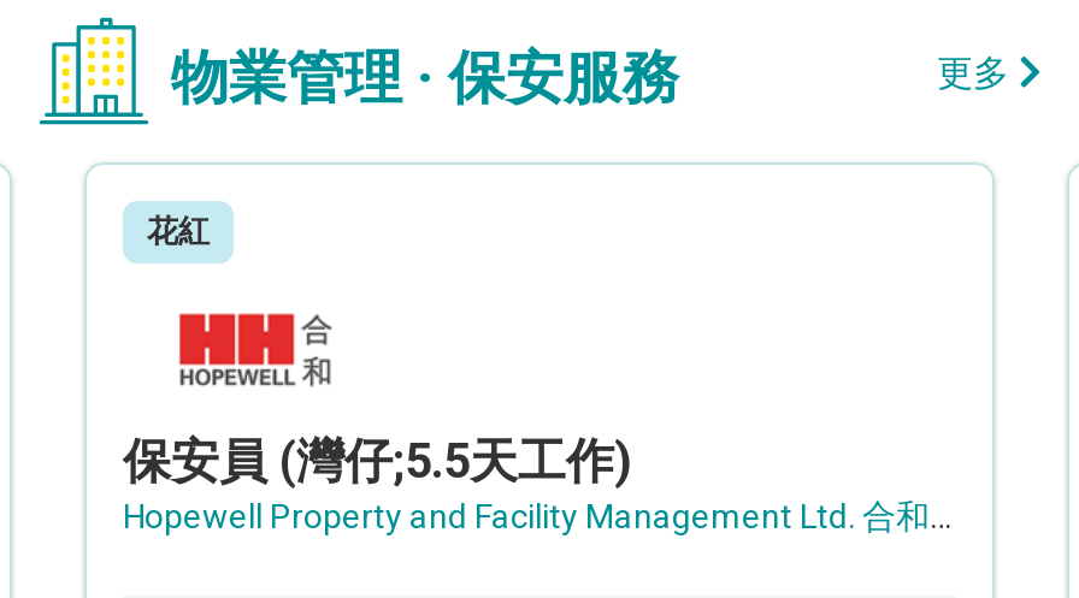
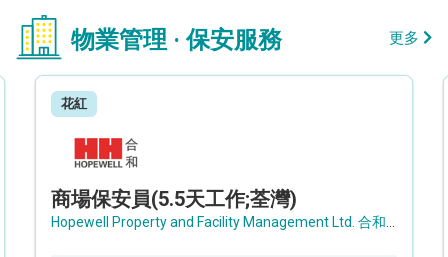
- 保安員 (灣仔;5.5天工作)
+ 商場保安員(5.5天工作;荃灣)
